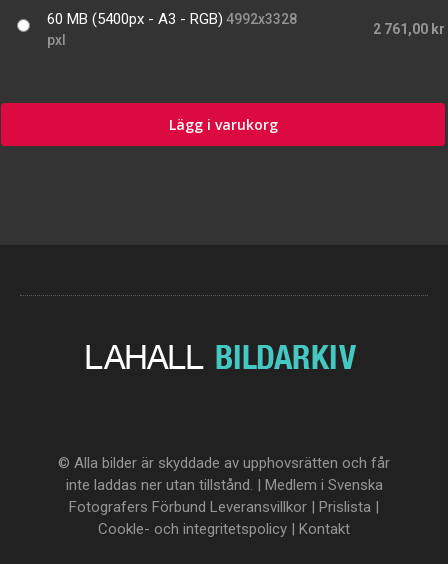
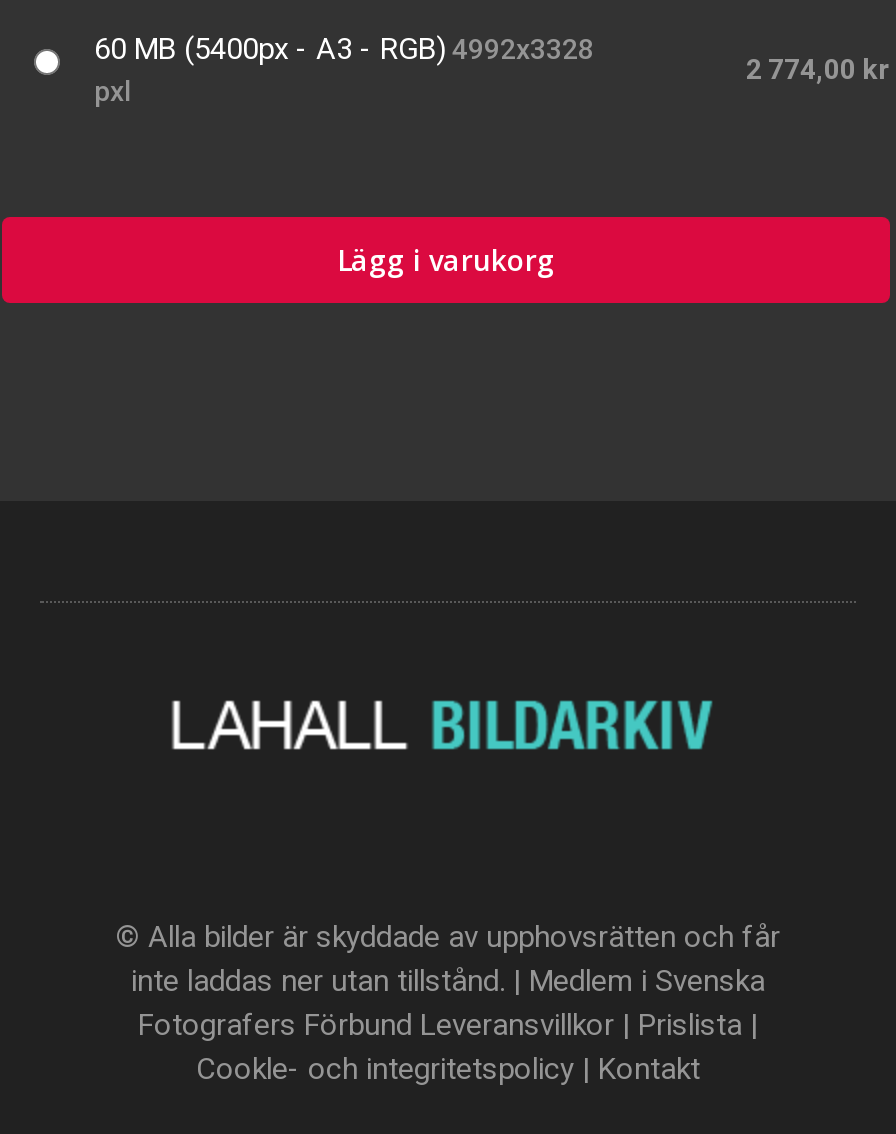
- 2 761,00 kr
+ 2 774,00 kr
